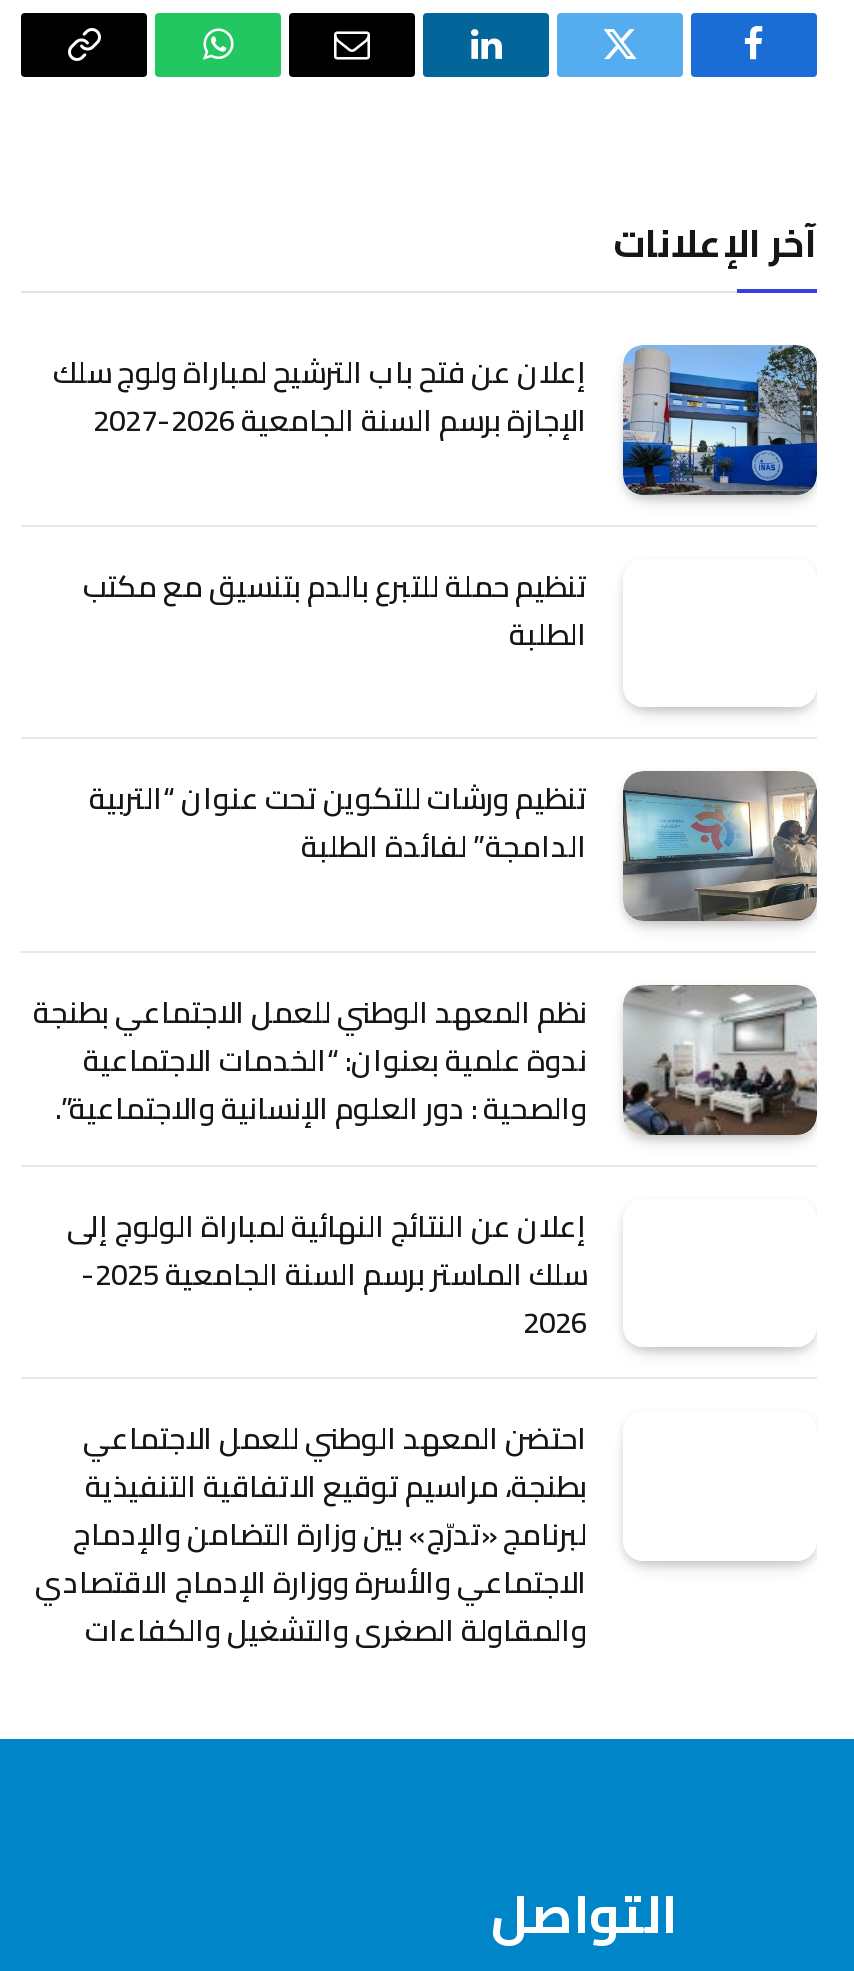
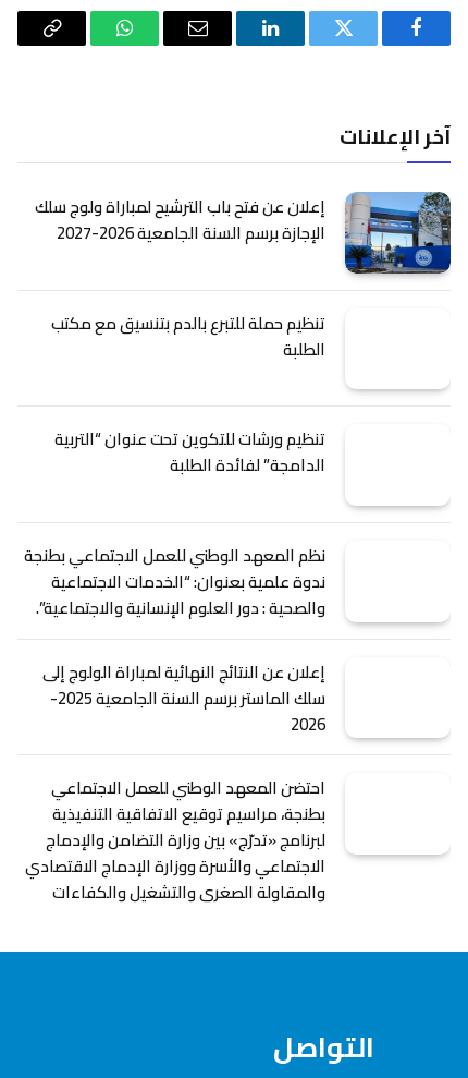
- [image]

- [image]
